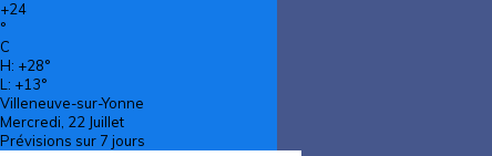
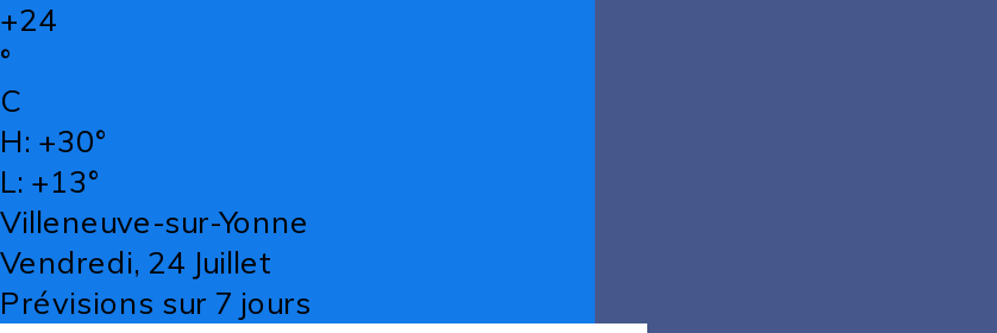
- H: +28°
+ H: +30°

- Mercredi, 22 Juillet
+ Vendredi, 24 Juillet
